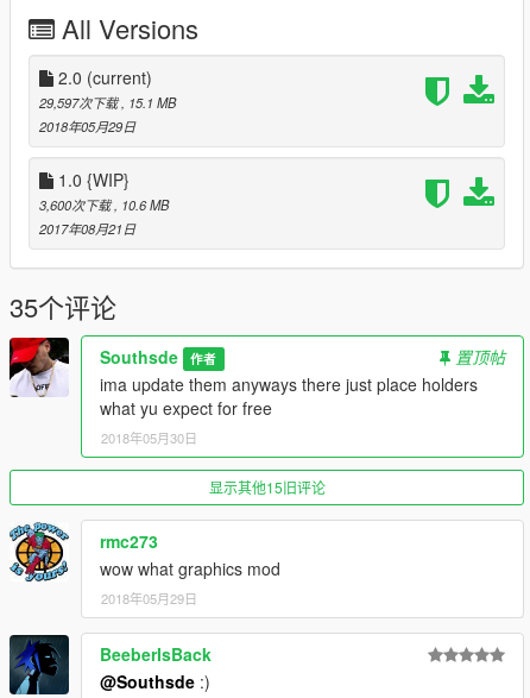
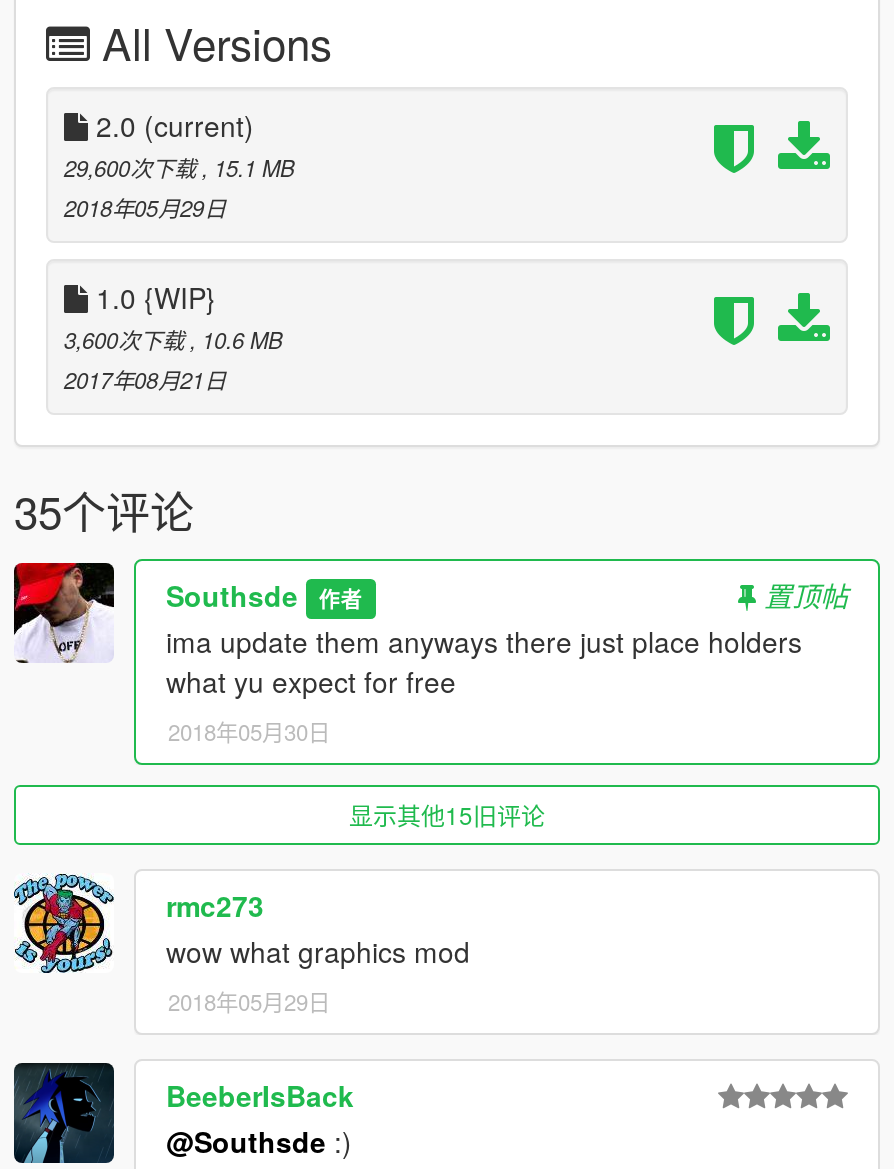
- 29,597次下载, 15.1 MB
+ 29,600次下载, 15.1 MB
